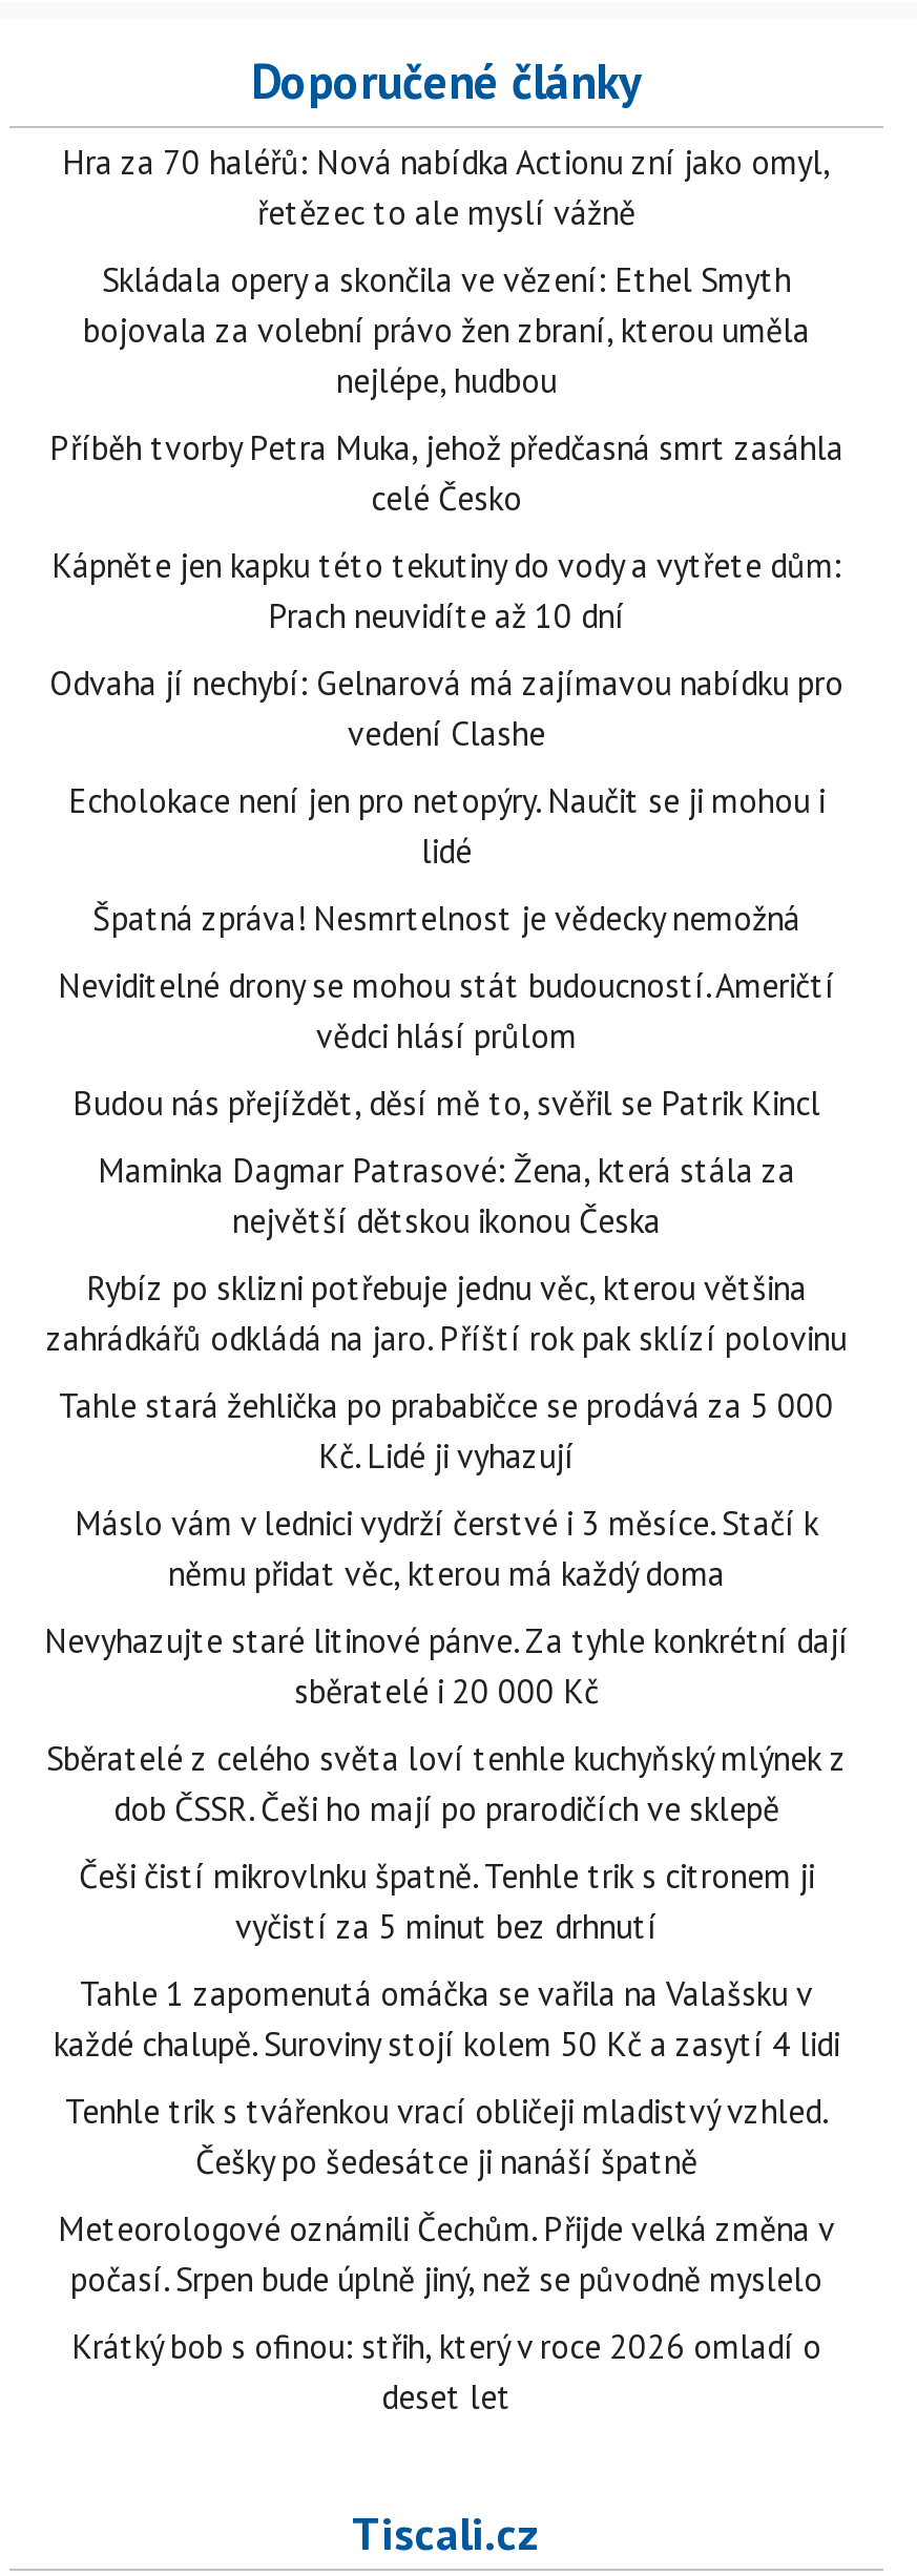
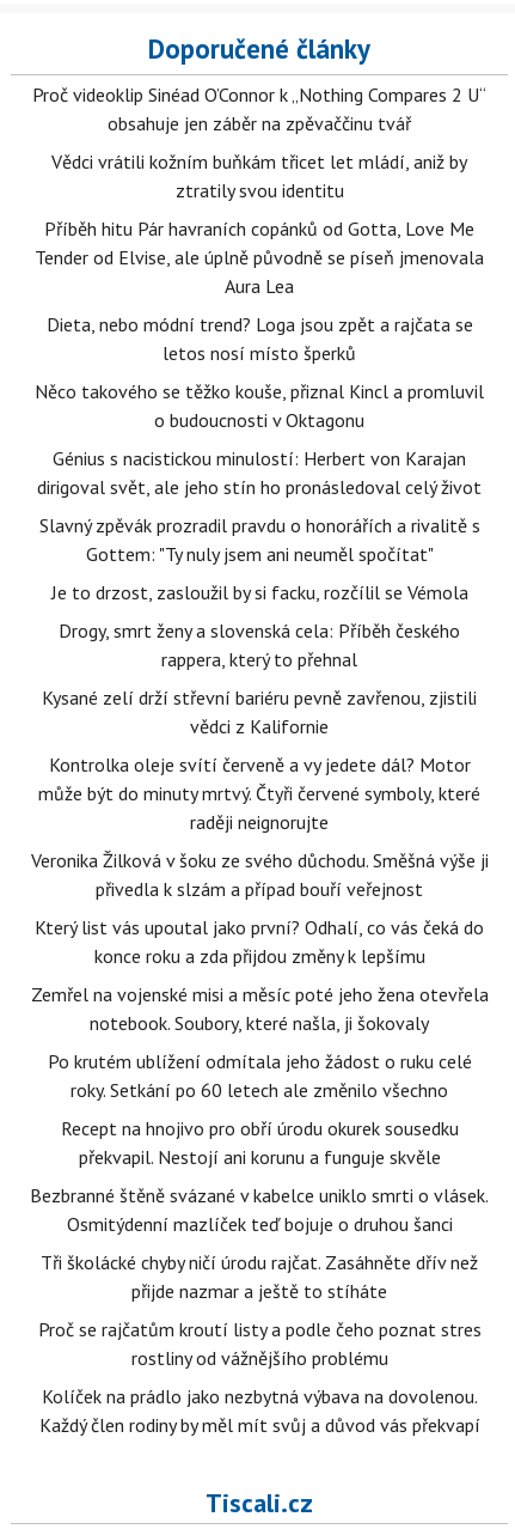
- Hra za 70 haléřů: Nová nabídka Actionu zní jako omyl,
- řetězec to ale myslí vážně
+ Proč videoklip Sinéad O’Connor k „Nothing Compares 2 U“
+ obsahuje jen záběr na zpěvaččinu tvář

- Skládala opery a skončila ve vězení: Ethel Smyth
- bojovala za volební právo žen zbraní, kterou uměla
- nejlépe, hudbou
+ Vědci vrátili kožním buňkám třicet let mládí, aniž by
+ ztratily svou identitu

- Příběh tvorby Petra Muka, jehož předčasná smrt zasáhla
- celé Česko
+ Příběh hitu Pár havraních copánků od Gotta, Love Me
+ Tender od Elvise, ale úplně původně se píseň jmenovala
+ Aura Lea

- Kápněte jen kapku této tekutiny do vody a vytřete dům:
- Prach neuvidíte až 10 dní
+ Dieta, nebo módní trend? Loga jsou zpět a rajčata se
+ letos nosí místo šperků

- Odvaha jí nechybí: Gelnarová má zajímavou nabídku pro
- vedení Clashe
+ Něco takového se těžko kouše, přiznal Kincl a promluvil
+ o budoucnosti v Oktagonu

- Echolokace není jen pro netopýry. Naučit se ji mohou i
- lidé
+ Génius s nacistickou minulostí: Herbert von Karajan
+ dirigoval svět, ale jeho stín ho pronásledoval celý život

- Špatná zpráva! Nesmrtelnost je vědecky nemožná
+ Slavný zpěvák prozradil pravdu o honorářích a rivalitě s
+ Gottem: "Ty nuly jsem ani neuměl spočítat"

- Neviditelné drony se mohou stát budoucností. Američtí
- vědci hlásí průlom
+ Je to drzost, zasloužil by si facku, rozčílil se Vémola

- Budou nás přejíždět, děsí mě to, svěřil se Patrik Kincl
+ Drogy, smrt ženy a slovenská cela: Příběh českého
+ rappera, který to přehnal

- Maminka Dagmar Patrasové: Žena, která stála za
- největší dětskou ikonou Česka
+ Kysané zelí drží střevní bariéru pevně zavřenou, zjistili
+ vědci z Kalifornie

- Rybíz po sklizni potřebuje jednu věc, kterou většina
- zahrádkářů odkládá na jaro. Příští rok pak sklízí polovinu
+ Kontrolka oleje svítí červeně a vy jedete dál? Motor
+ může být do minuty mrtvý. Čtyři červené symboly, které
+ raději neignorujte

- Tahle stará žehlička po prababičce se prodává za 5 000
- Kč. Lidé ji vyhazují
+ Veronika Žilková v šoku ze svého důchodu. Směšná výše ji
+ přivedla k slzám a případ bouří veřejnost

- Máslo vám v lednici vydrží čerstvé i 3 měsíce. Stačí k
- němu přidat věc, kterou má každý doma
+ Který list vás upoutal jako první? Odhalí, co vás čeká do
+ konce roku a zda přijdou změny k lepšímu

- Nevyhazujte staré litinové pánve. Za tyhle konkrétní dají
- sběratelé i 20 000 Kč
+ Zemřel na vojenské misi a měsíc poté jeho žena otevřela
+ notebook. Soubory, které našla, ji šokovaly

- Sběratelé z celého světa loví tenhle kuchyňský mlýnek z
- dob ČSSR. Češi ho mají po prarodičích ve sklepě
+ Po krutém ublížení odmítala jeho žádost o ruku celé
+ roky. Setkání po 60 letech ale změnilo všechno

- Češi čistí mikrovlnku špatně. Tenhle trik s citronem ji
- vyčistí za 5 minut bez drhnutí
+ Recept na hnojivo pro obří úrodu okurek sousedku
+ překvapil. Nestojí ani korunu a funguje skvěle

- Tahle 1 zapomenutá omáčka se vařila na Valašsku v
- každé chalupě. Suroviny stojí kolem 50 Kč a zasytí 4 lidi
+ Bezbranné štěně svázané v kabelce uniklo smrti o vlásek.
+ Osmitýdenní mazlíček teď bojuje o druhou šanci

- Tenhle trik s tvářenkou vrací obličeji mladistvý vzhled.
- Češky po šedesátce ji nanáší špatně
+ Tři školácké chyby ničí úrodu rajčat. Zasáhněte dřív než
+ přijde nazmar a ještě to stíháte

- Meteorologové oznámili Čechům. Přijde velká změna v
- počasí. Srpen bude úplně jiný, než se původně myslelo
+ Proč se rajčatům kroutí listy a podle čeho poznat stres
+ rostliny od vážnějšího problému

- Krátký bob s ofinou: střih, který v roce 2026 omladí o
- deset let
+ Kolíček na prádlo jako nezbytná výbava na dovolenou.
+ Každý člen rodiny by měl mít svůj a důvod vás překvapí
